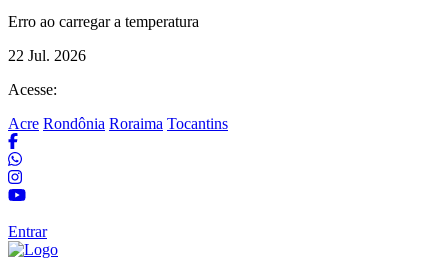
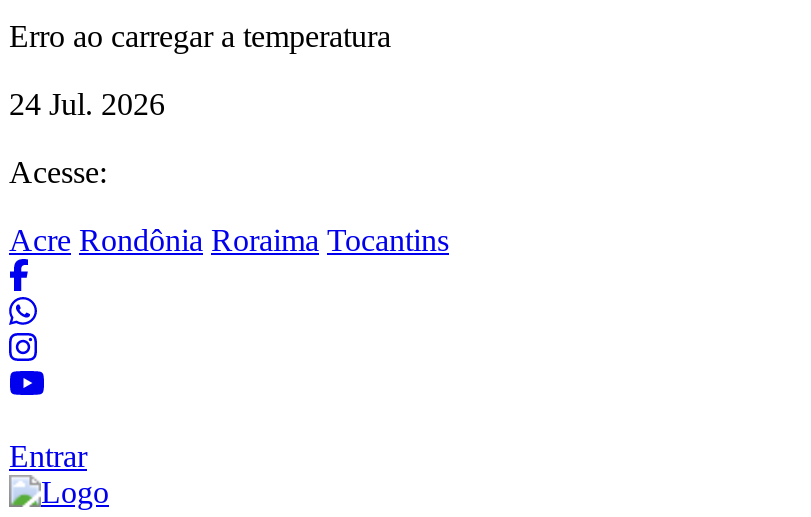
- 22 Jul. 2026
+ 24 Jul. 2026
